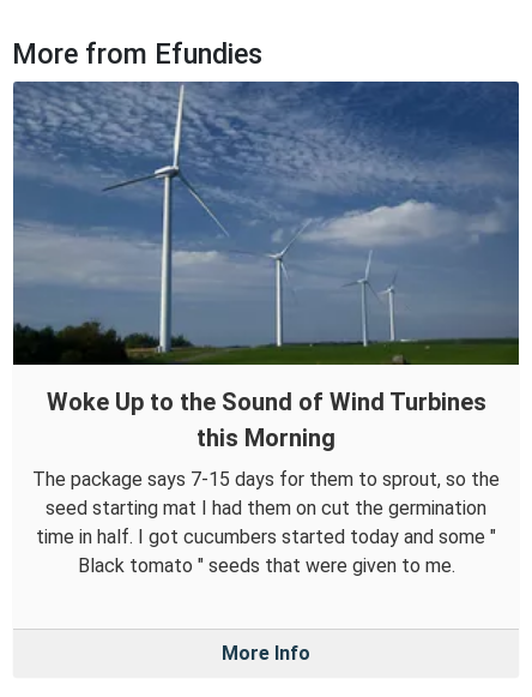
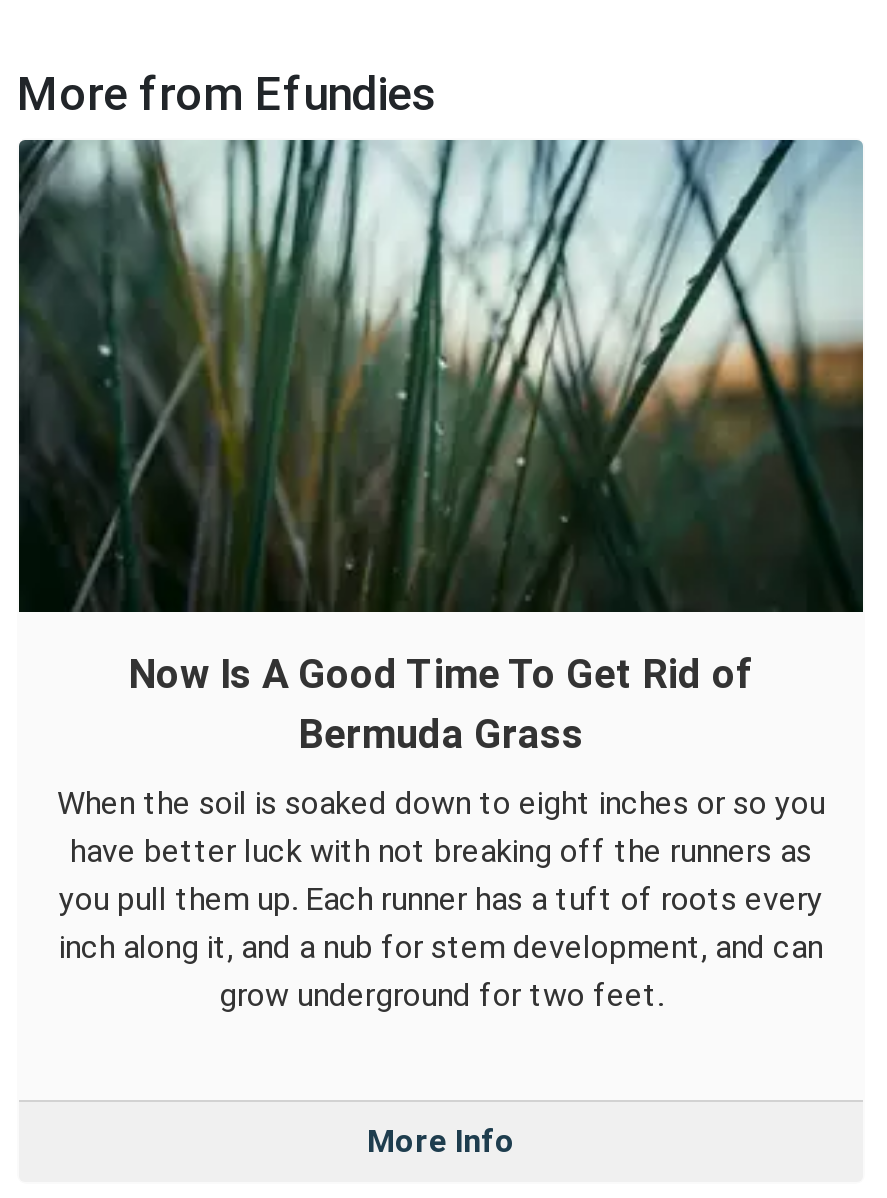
- [image]
- Woke Up to the Sound of Wind Turbines
- this Morning
+ [image]
+ Now Is A Good Time To Get Rid of
+ Bermuda Grass

- The package says 7-15 days for them to sprout, so the
- seed starting mat I had them on cut the germination
- time in half. I got cucumbers started today and some "
- Black tomato " seeds that were given to me.
+ When the soil is soaked down to eight inches or so you
+ have better luck with not breaking off the runners as
+ you pull them up. Each runner has a tuft of roots every
+ inch along it, and a nub for stem development, and can
+ grow underground for two feet.
